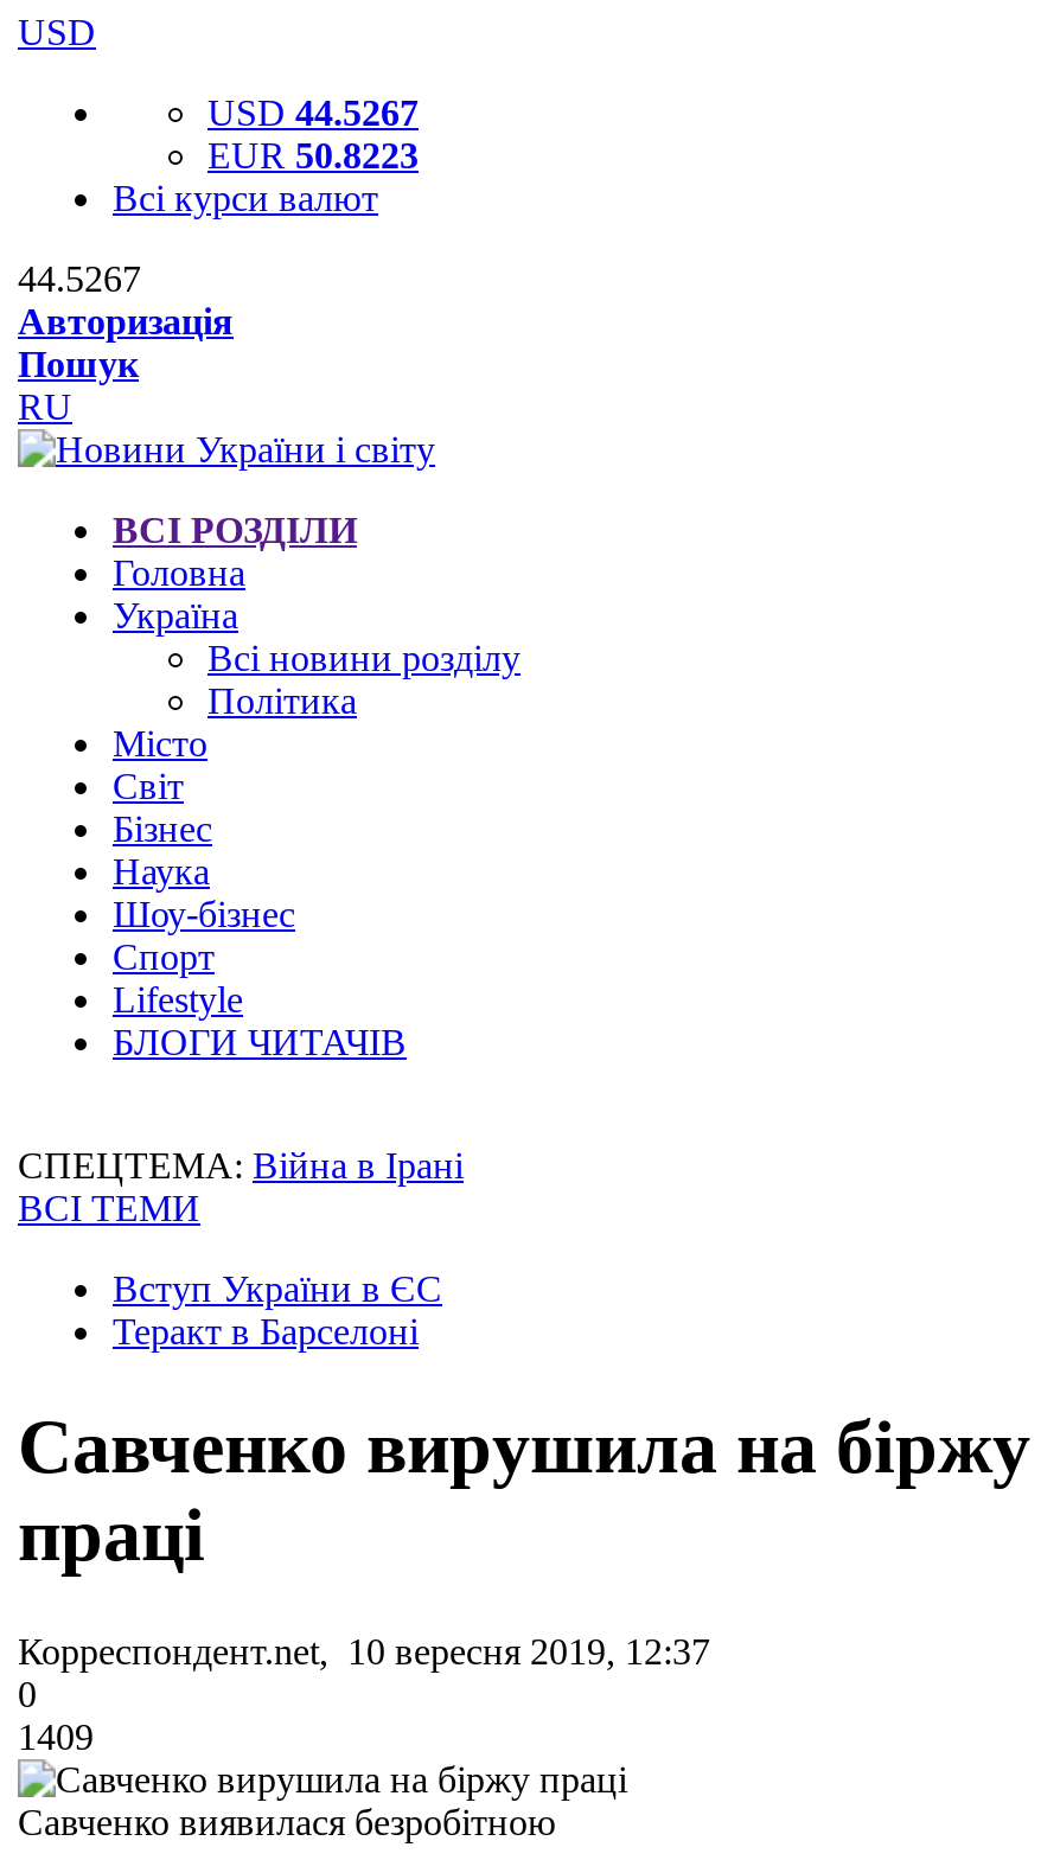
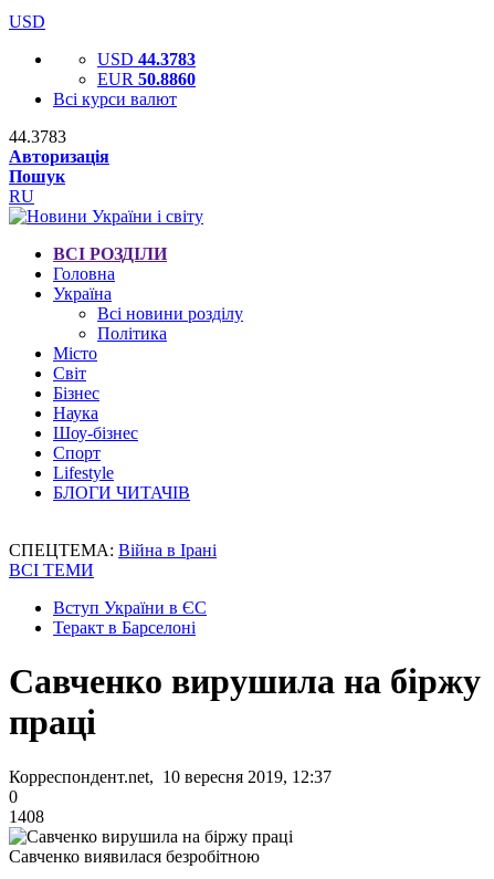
- USD 44.5267
+ USD 44.3783

- EUR 50.8223
+ EUR 50.8860

- 44.5267
+ 44.3783

- 1409
+ 1408
